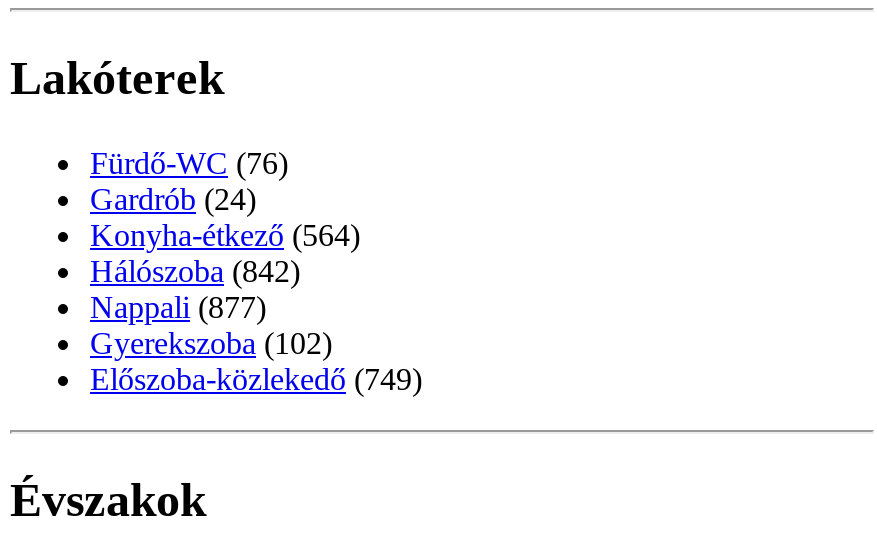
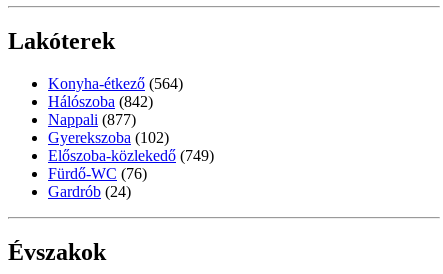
moved down: Fürdő-WC (76) | Gardrób (24)

moved up: Konyha-étkező (564) | Hálószoba (842) | Nappali (877) | Gyerekszoba (102) | Előszoba-közlekedő (749)
